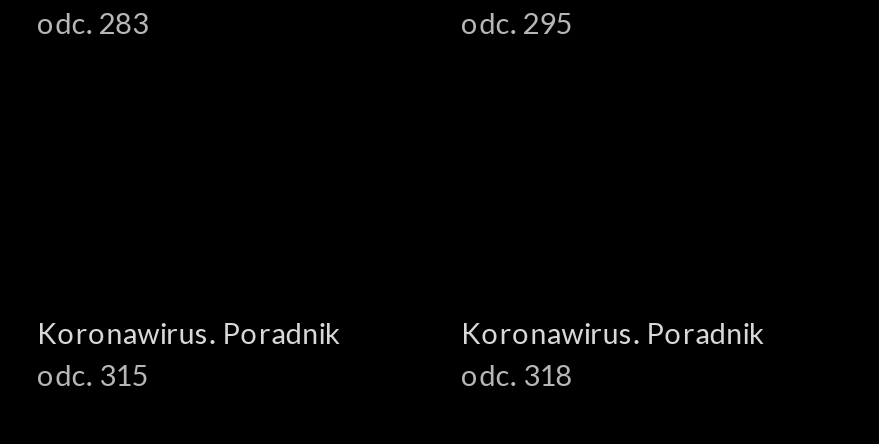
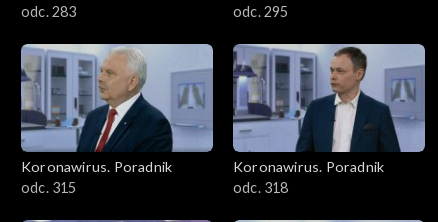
+ [image]

+ [image]
